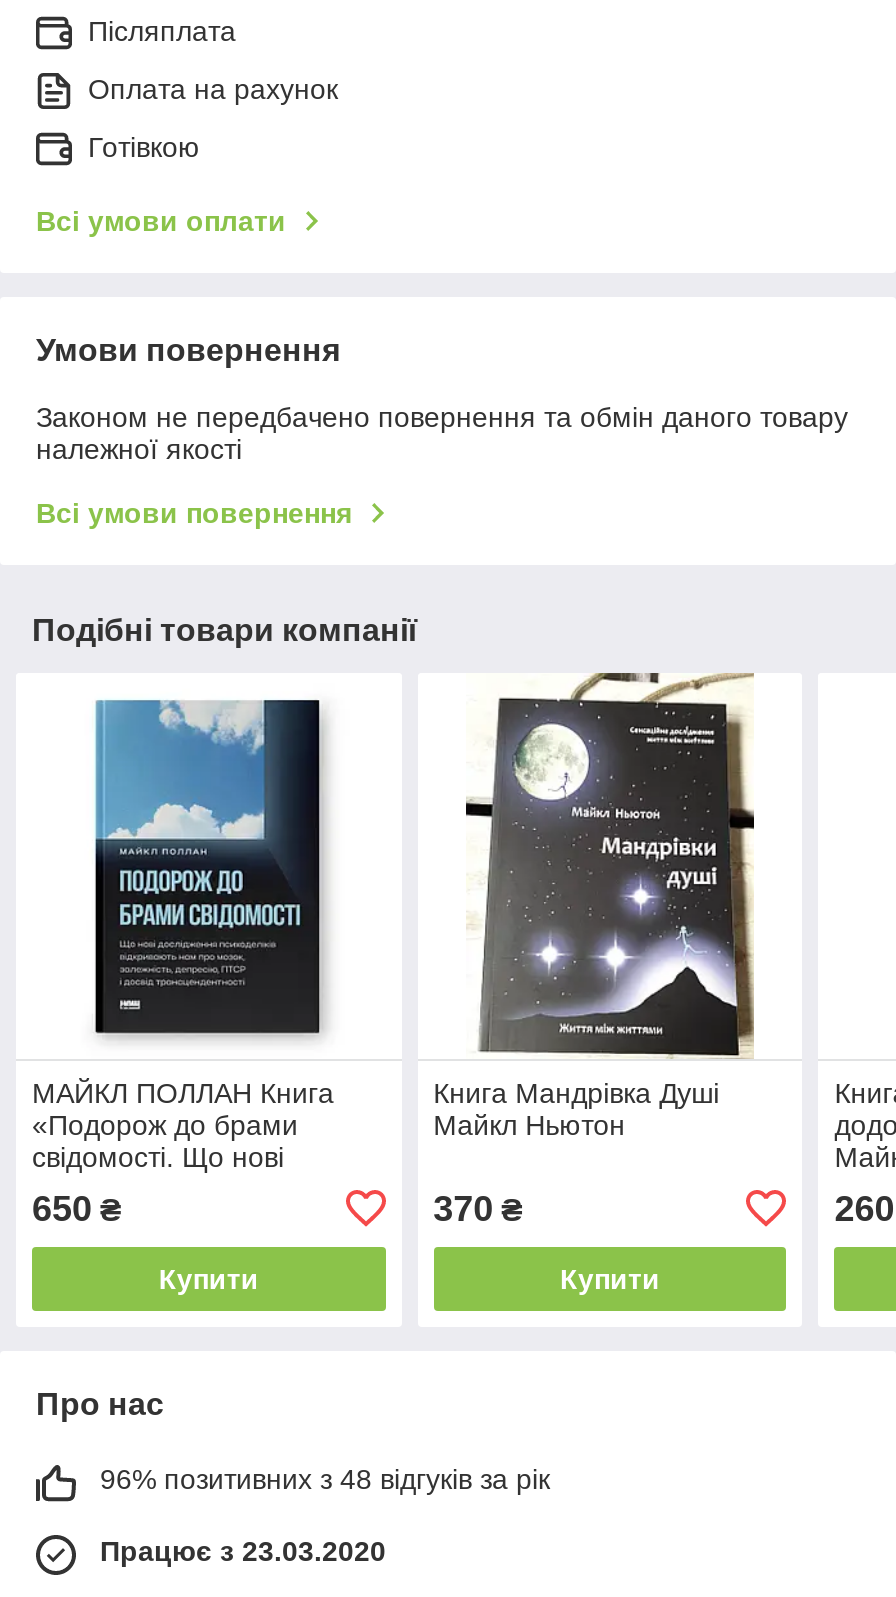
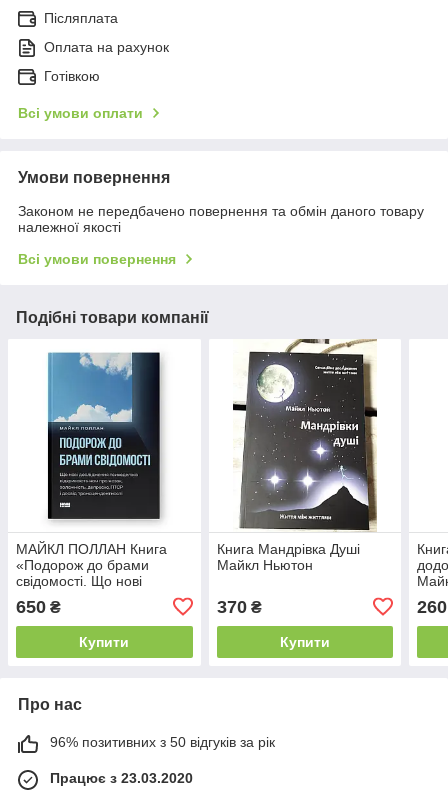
- 96% позитивних з 48 відгуків за рік
+ 96% позитивних з 50 відгуків за рік
